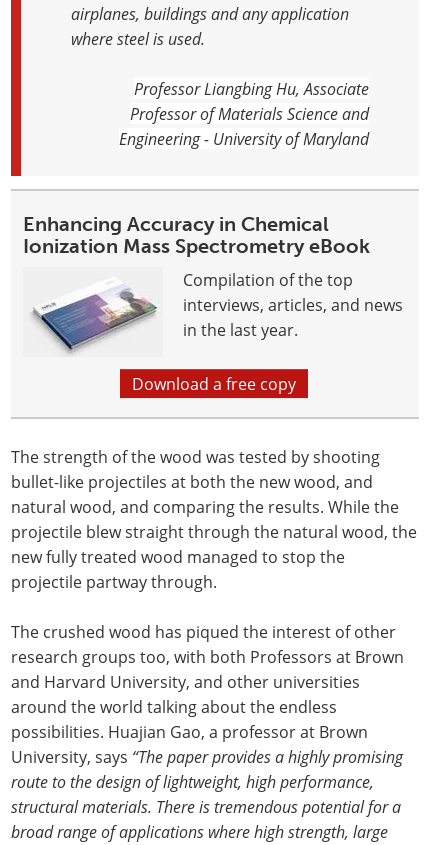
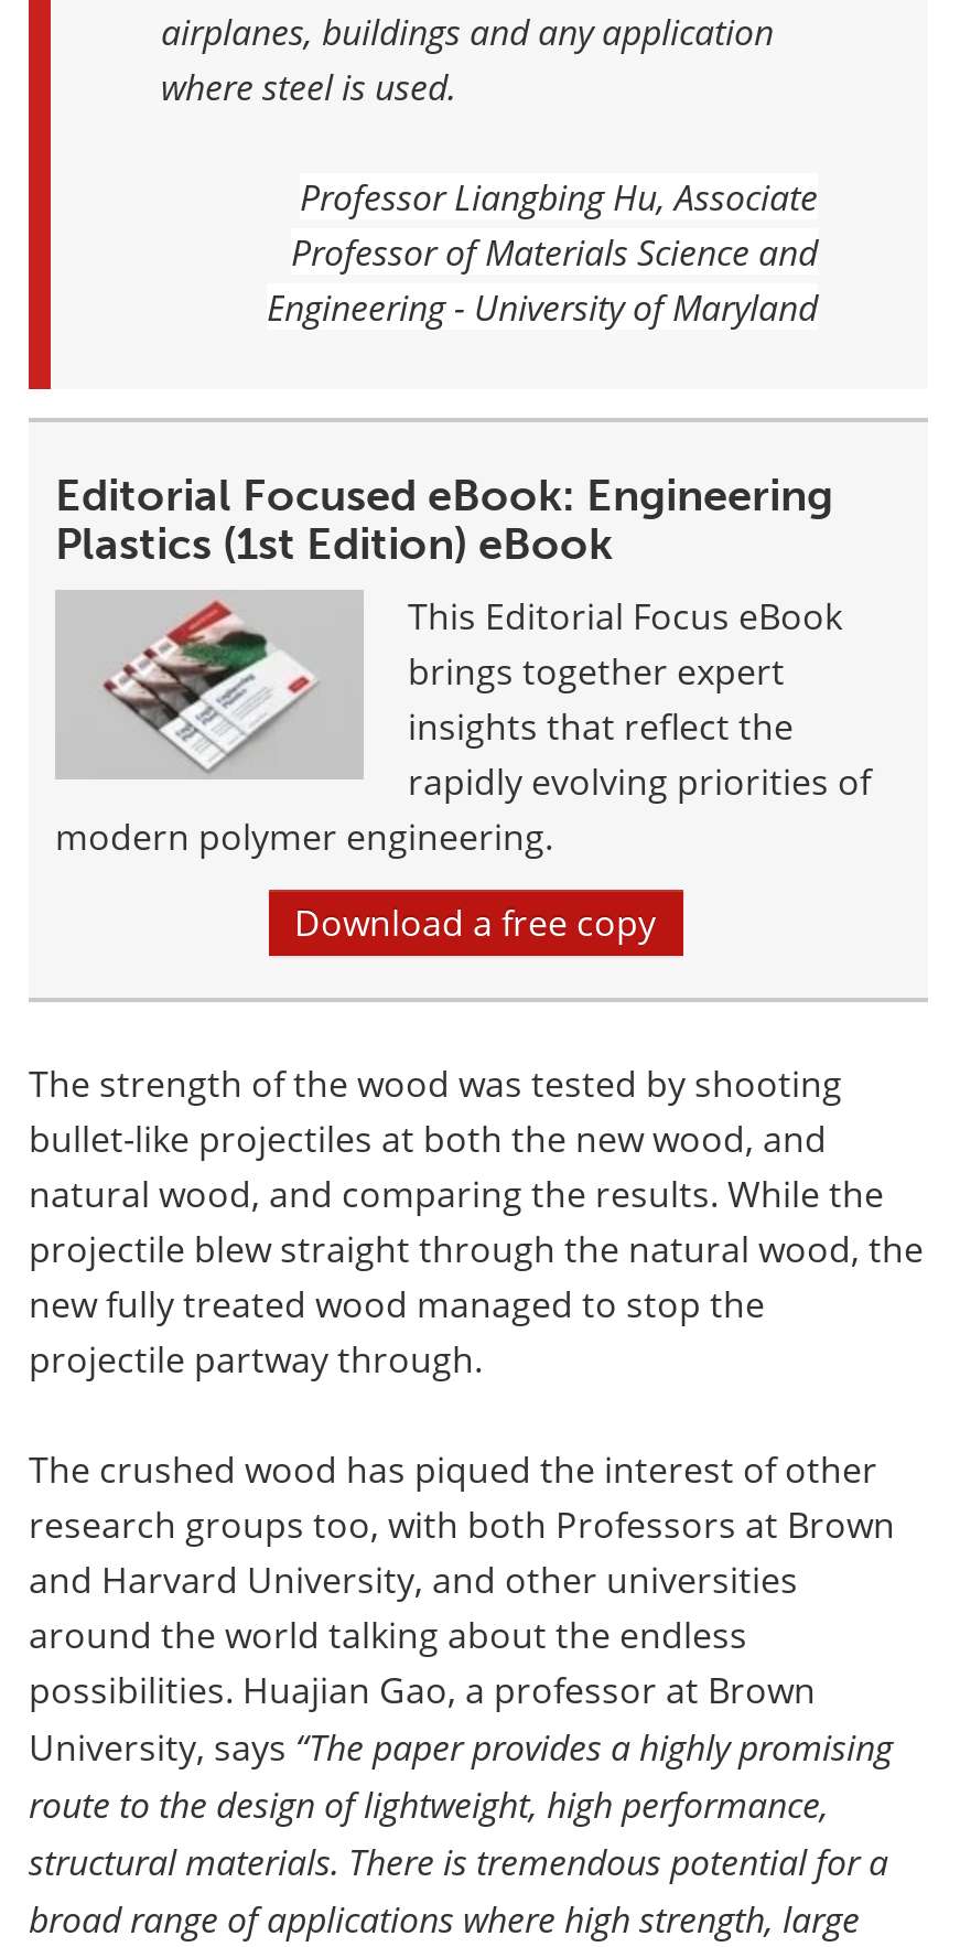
- [image]
- Enhancing Accuracy in Chemical
- Ionization Mass Spectrometry eBook
- Compilation of the top
- interviews, articles, and news
- in the last year.
+ [image]
+ Editorial Focused eBook: Engineering
+ Plastics (1st Edition) eBook
+ This Editorial Focus eBook
+ brings together expert
+ insights that reflect the
+ rapidly evolving priorities of
+ modern polymer engineering.
